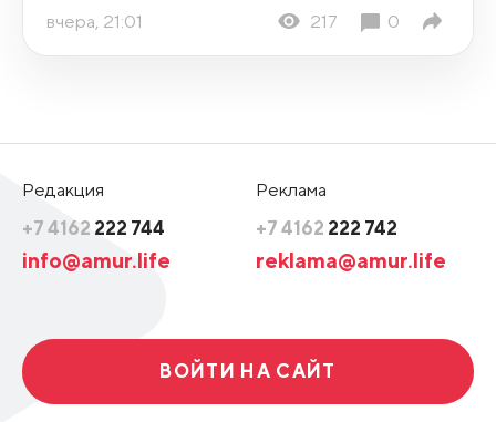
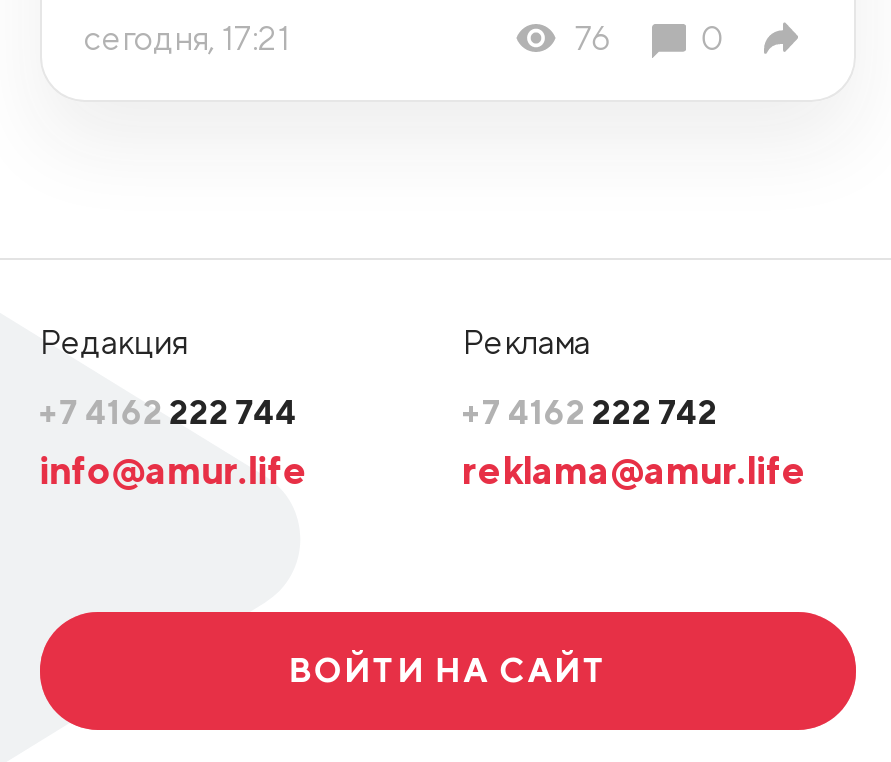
- вчера, 21:01
- 217
+ сегодня, 17:21
+ 76
